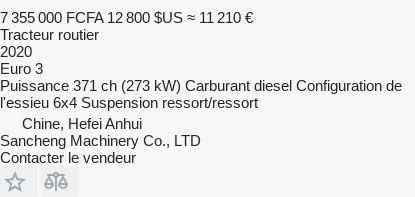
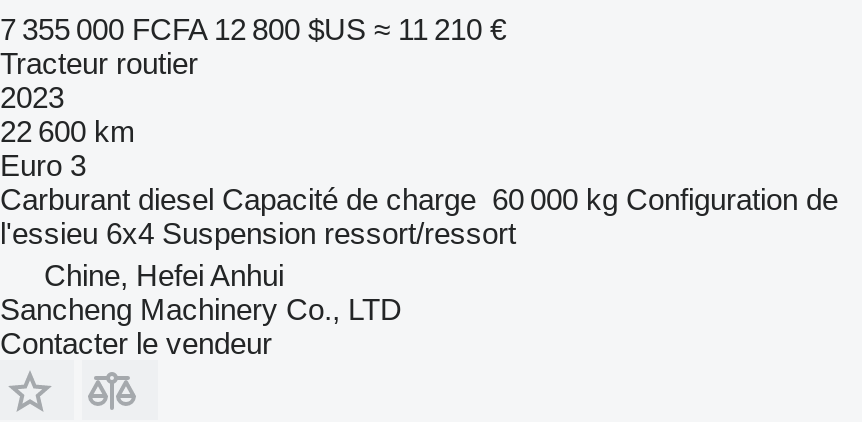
- 2020
+ 2023
+ 22 600 km

- Puissance 371 ch (273 kW) Carburant diesel Configuration de
+ Carburant diesel Capacité de charge 60 000 kg Configuration de
